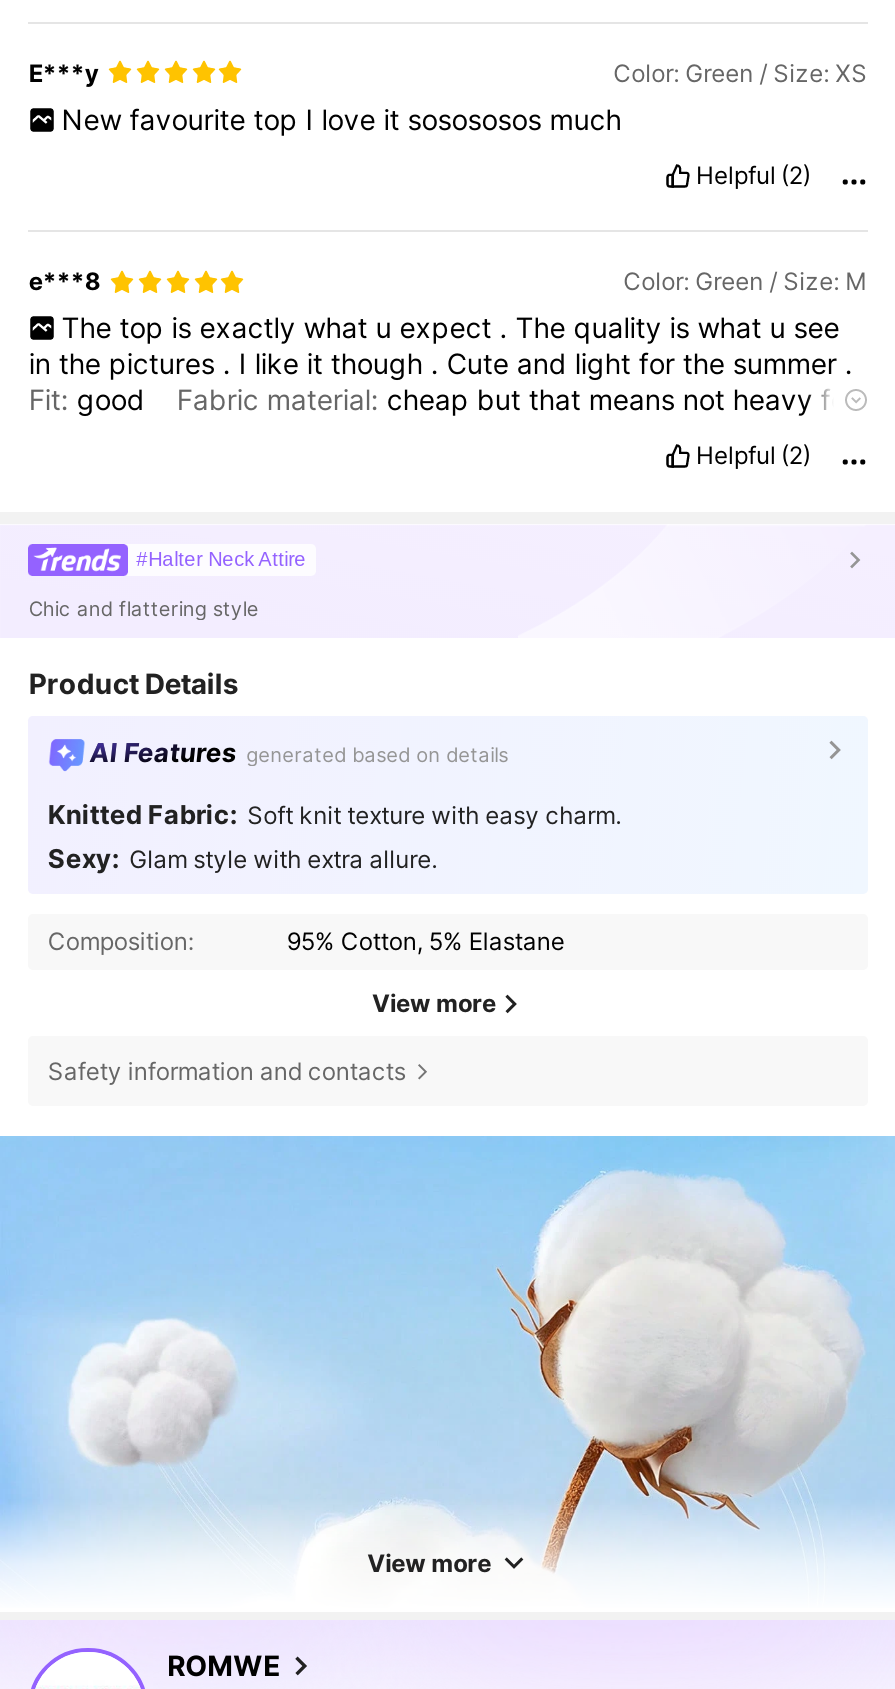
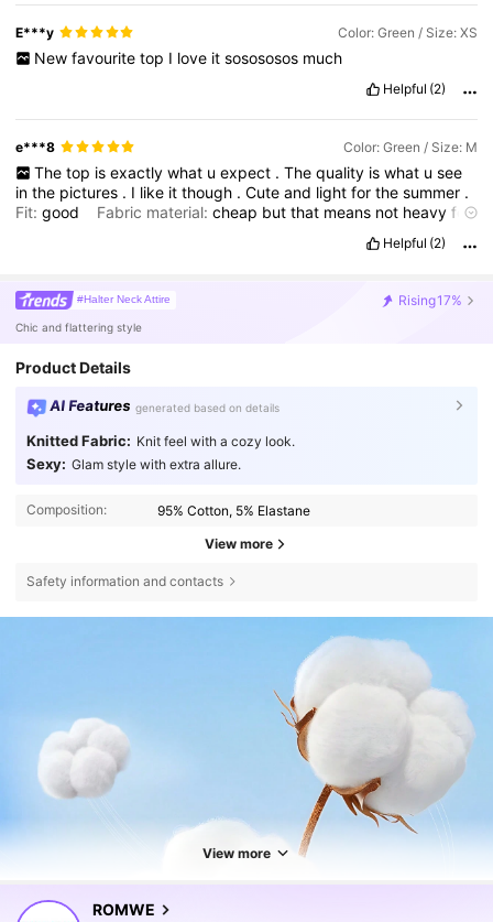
+ Rising17%

- Knitted Fabric: Soft knit texture with easy charm.
+ Knitted Fabric: Knit feel with a cozy look.
